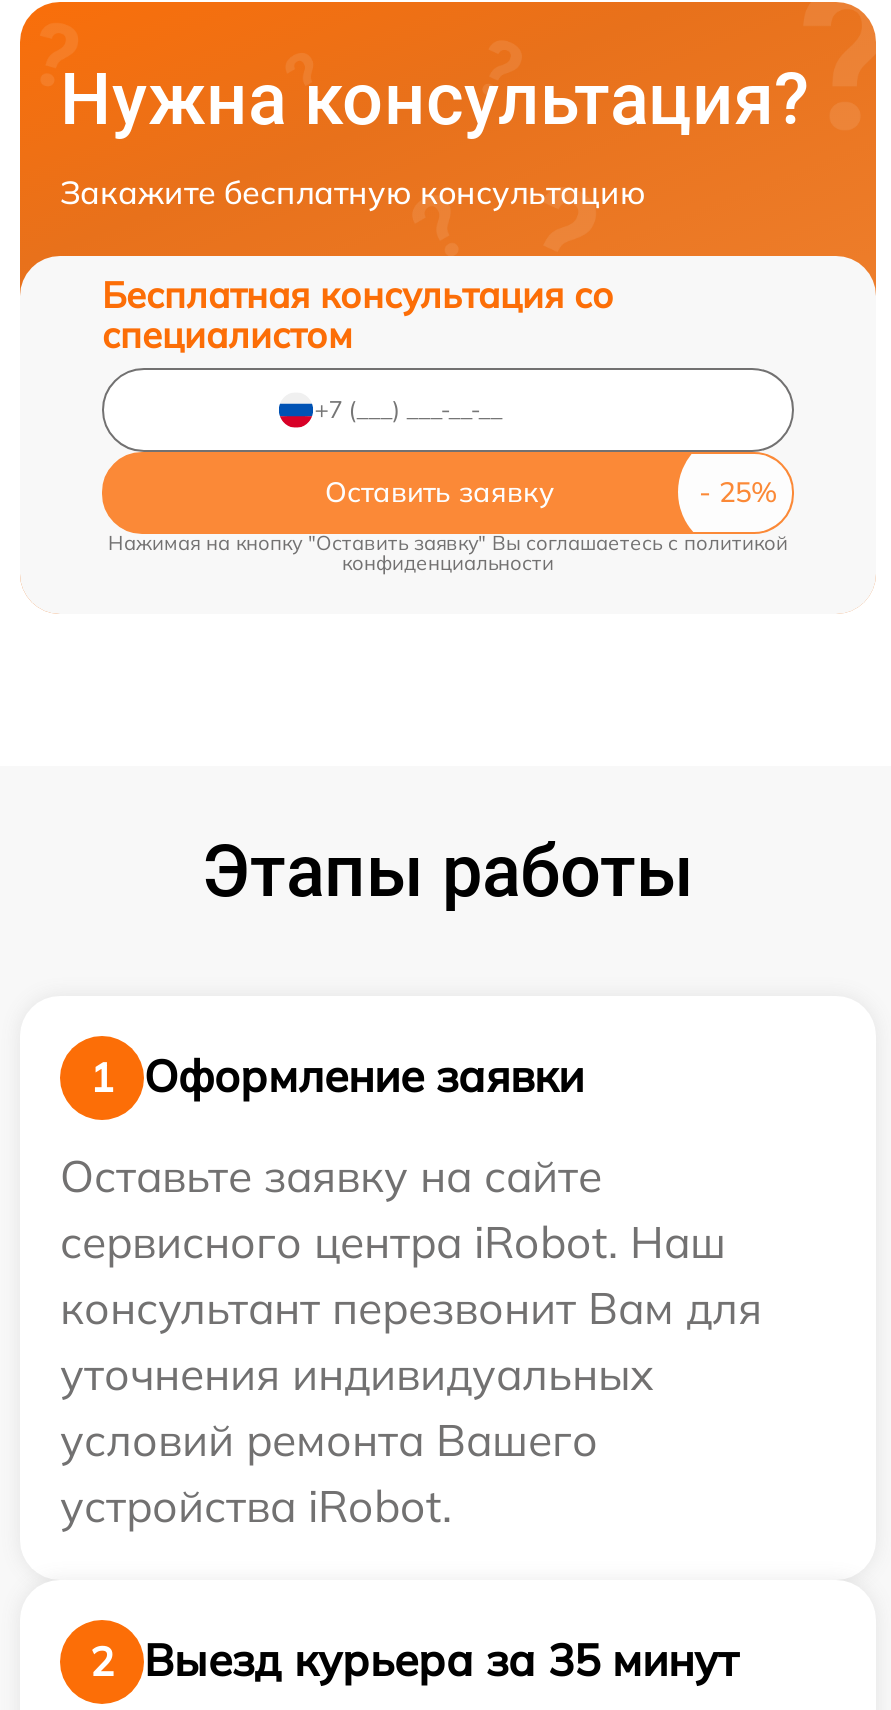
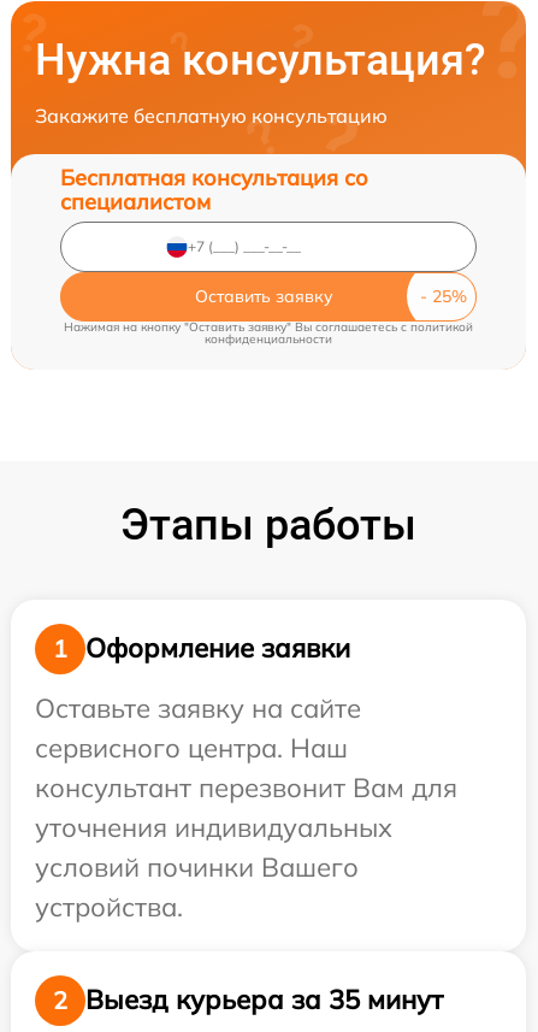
- сервисного центра iRobot. Наш
+ сервисного центра. Наш

- условий ремонта Вашего
- устройства iRobot.
+ условий починки Вашего
+ устройства.
